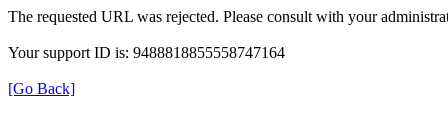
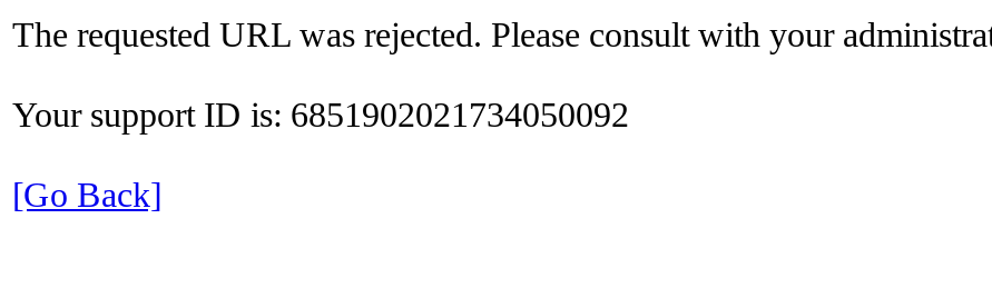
- Your support ID is: 9488818855558747164
+ Your support ID is: 6851902021734050092
